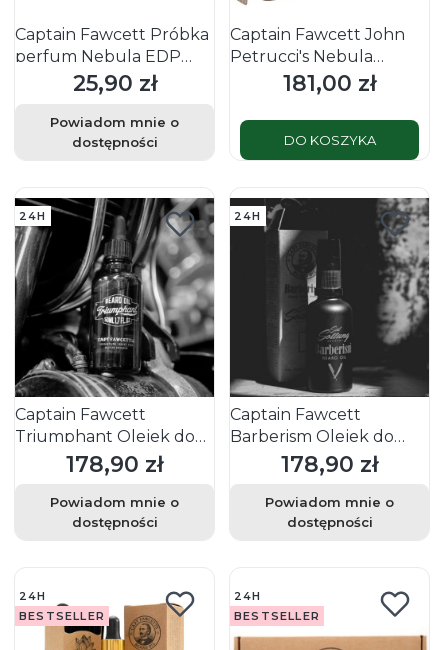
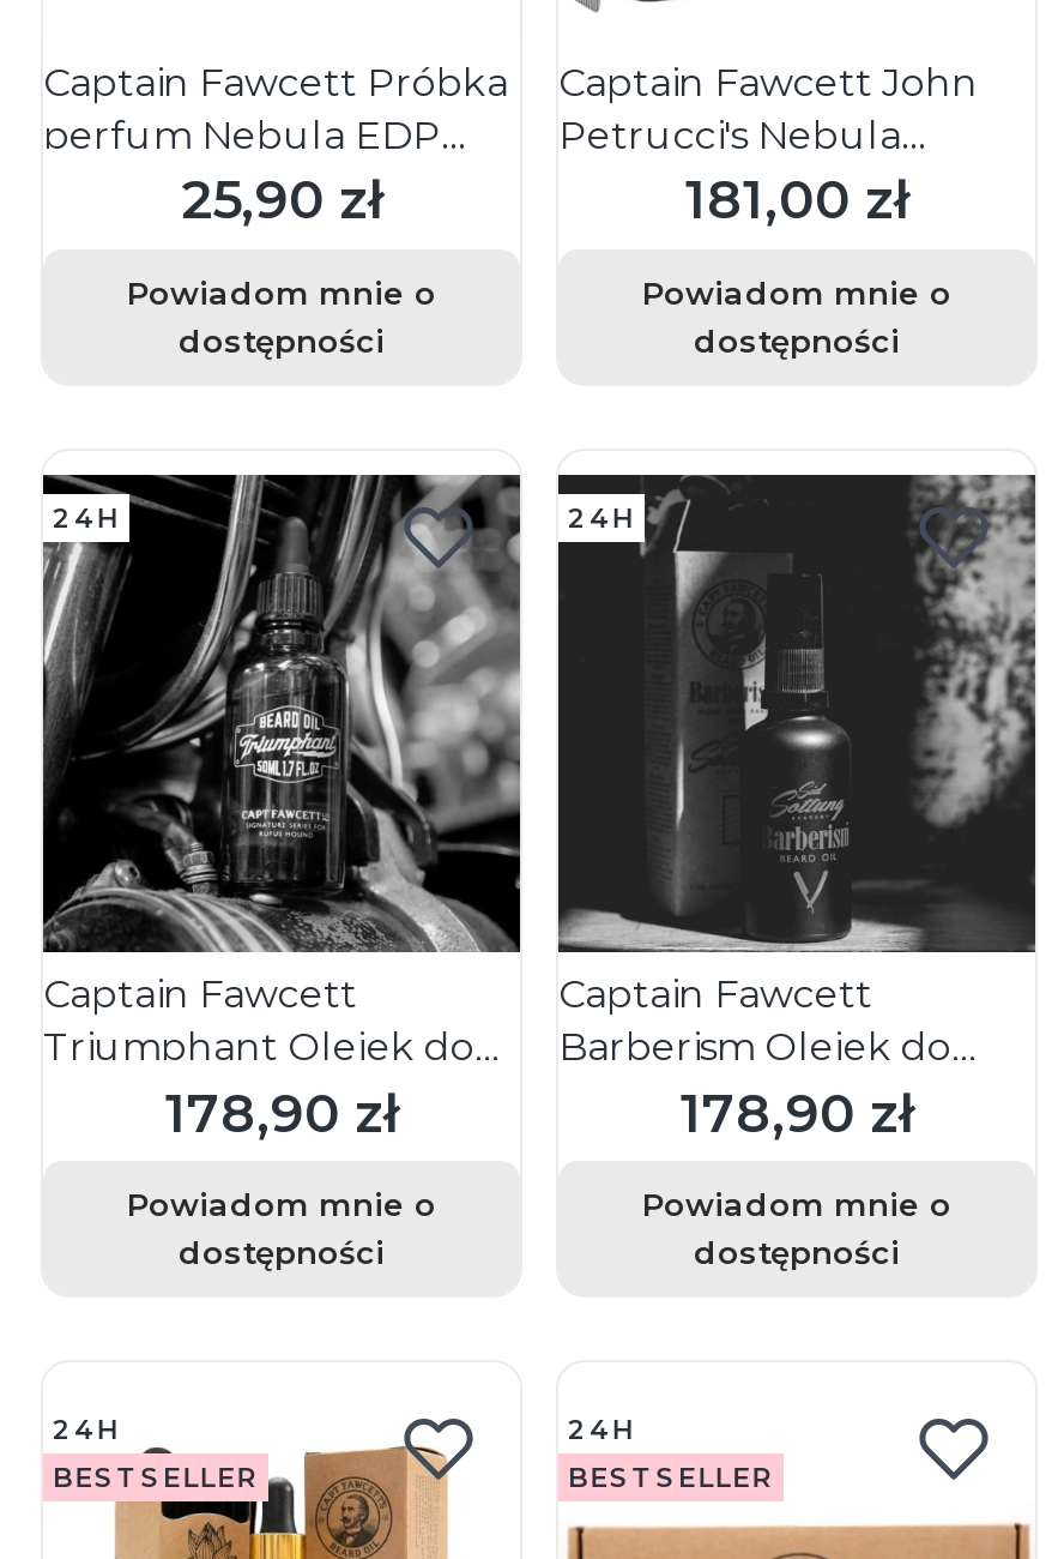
- DO KOSZYKA
+ Powiadom mnie o
+ dostępności
